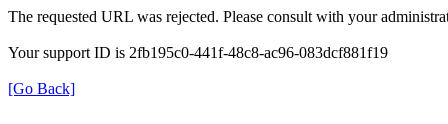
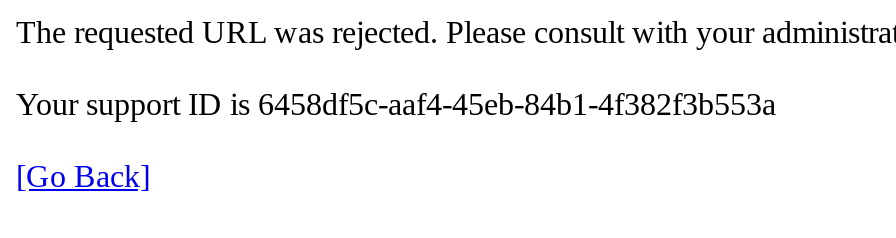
- Your support ID is 2fb195c0-441f-48c8-ac96-083dcf881f19
+ Your support ID is 6458df5c-aaf4-45eb-84b1-4f382f3b553a
